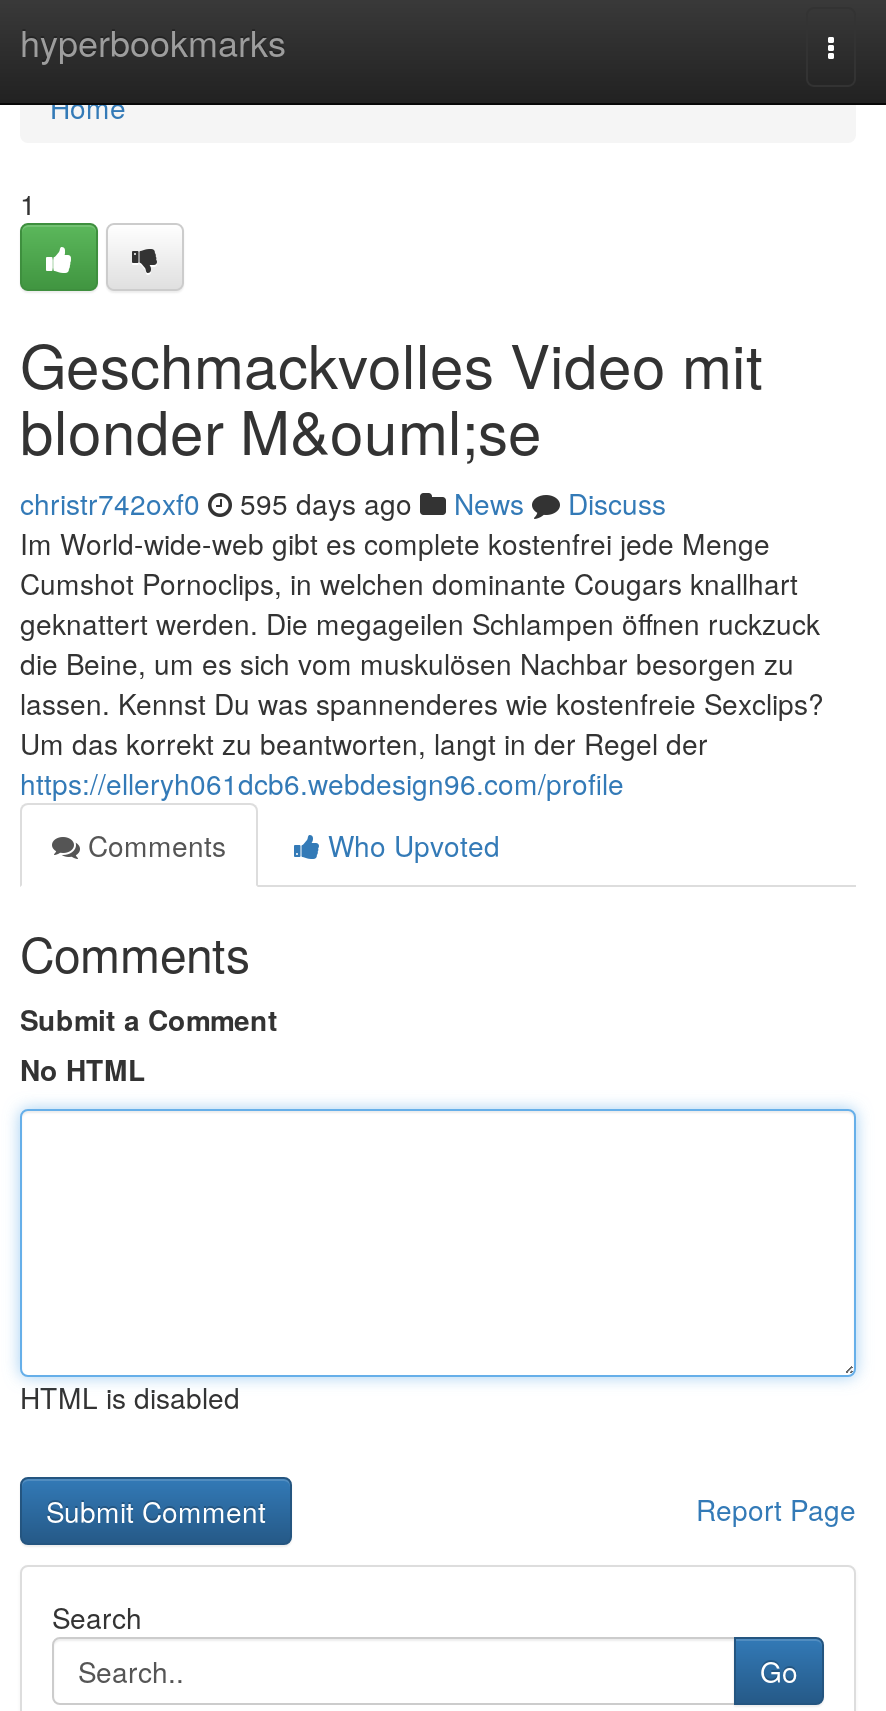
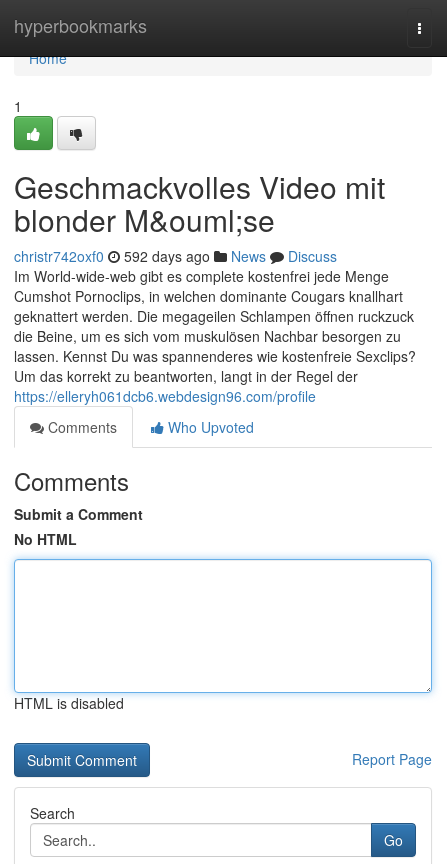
- christr742oxf0 595 days ago News Discuss
+ christr742oxf0 592 days ago News Discuss
